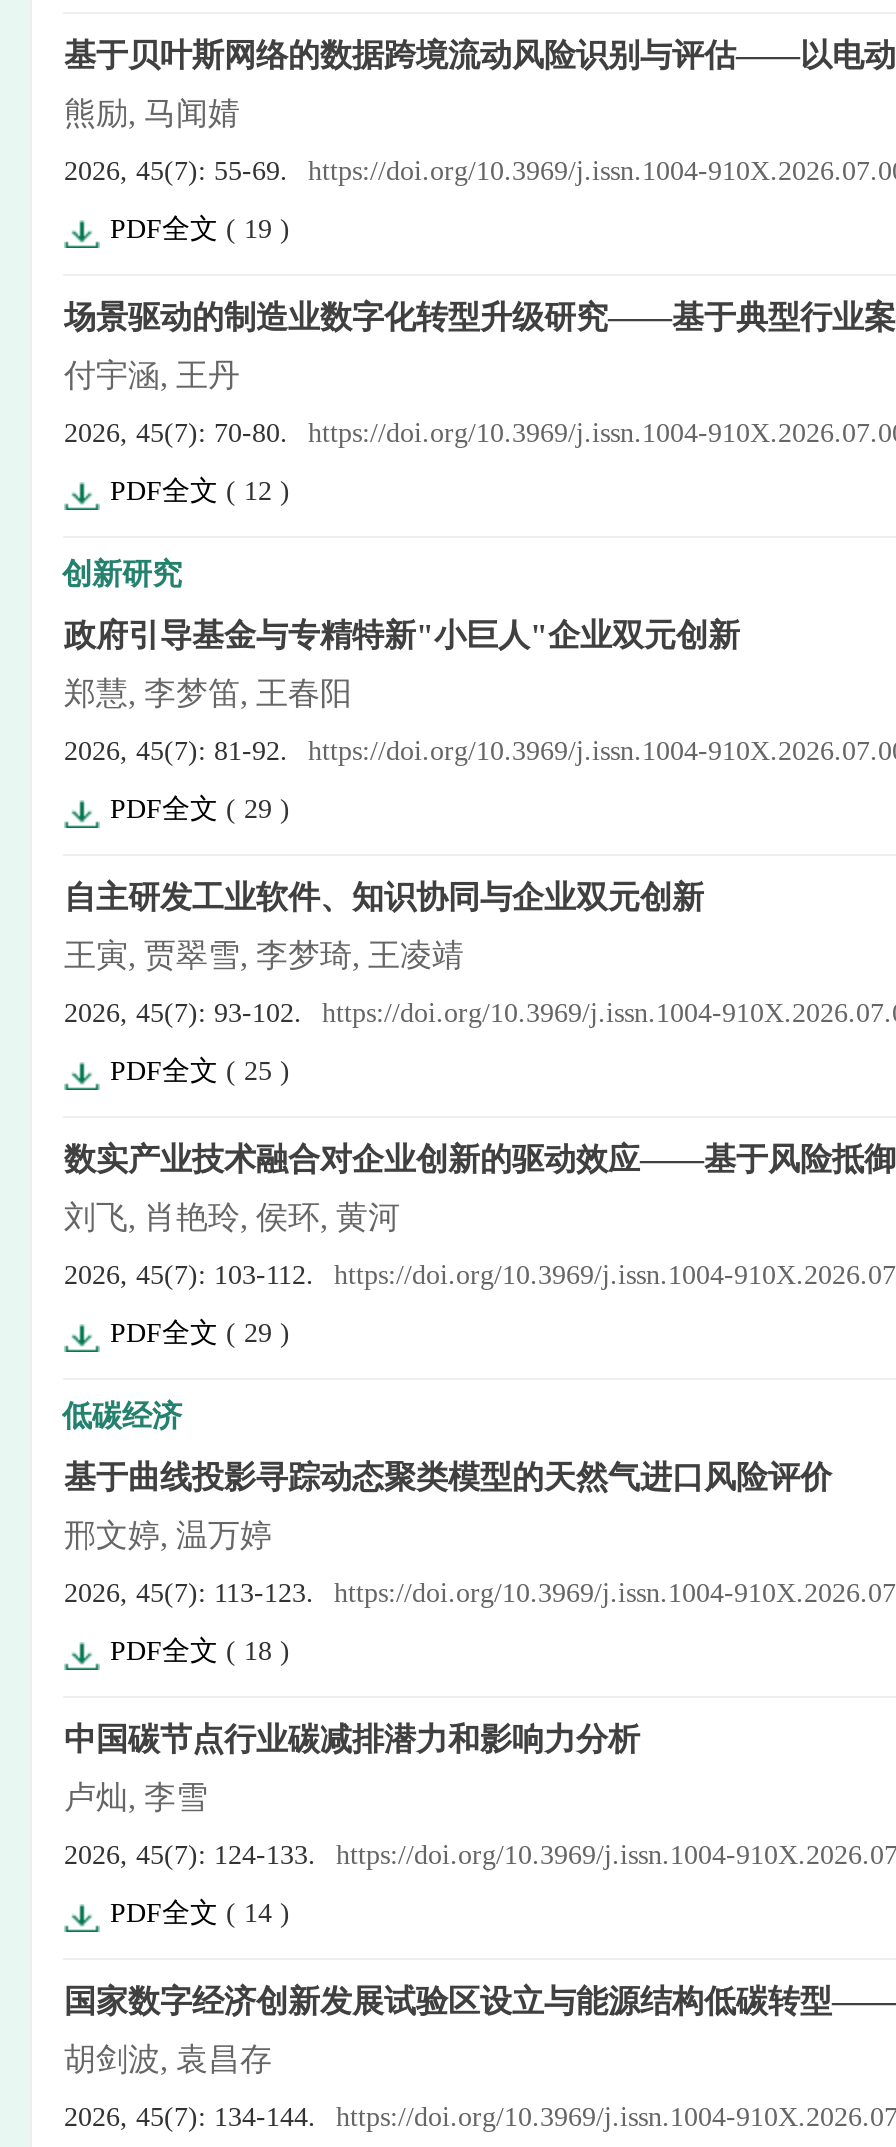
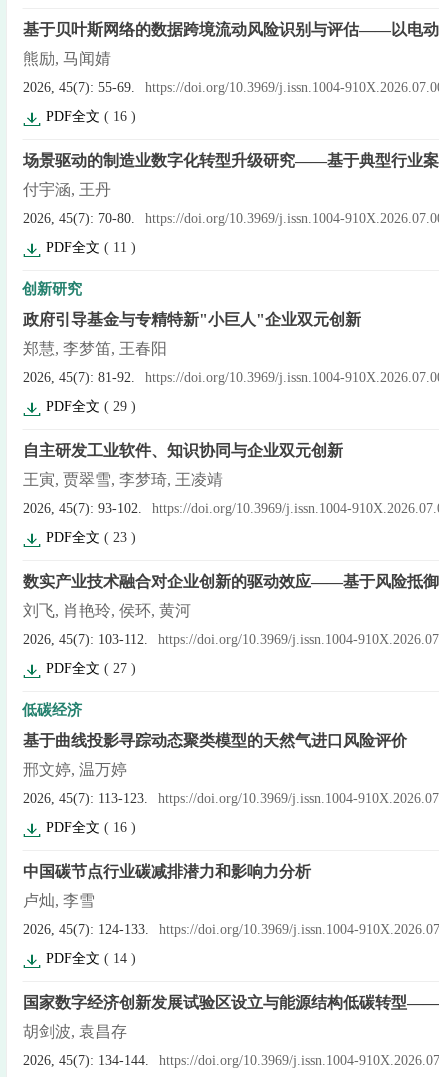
- PDF全文(19)
+ PDF全文(16)

- PDF全文(12)
+ PDF全文(11)

- PDF全文(25)
+ PDF全文(23)

- PDF全文(29)
+ PDF全文(27)

- PDF全文(18)
+ PDF全文(16)
